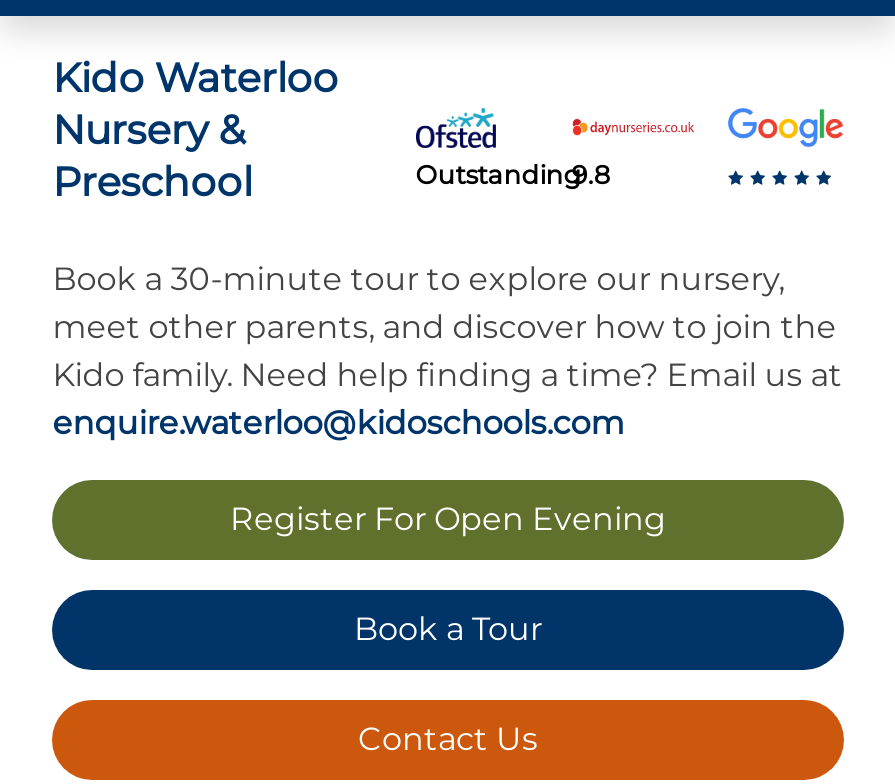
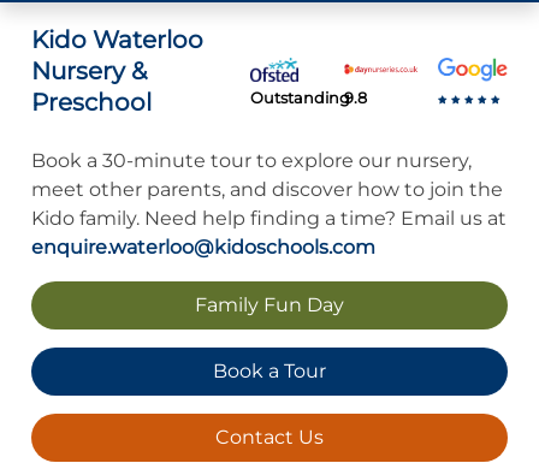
- Register For Open Evening
+ Family Fun Day
